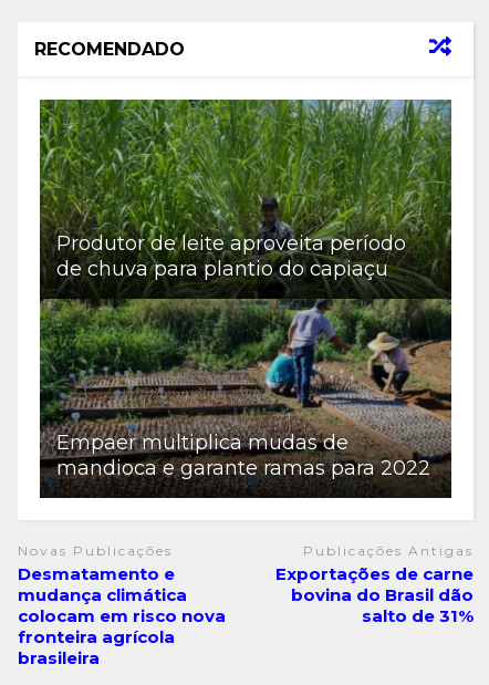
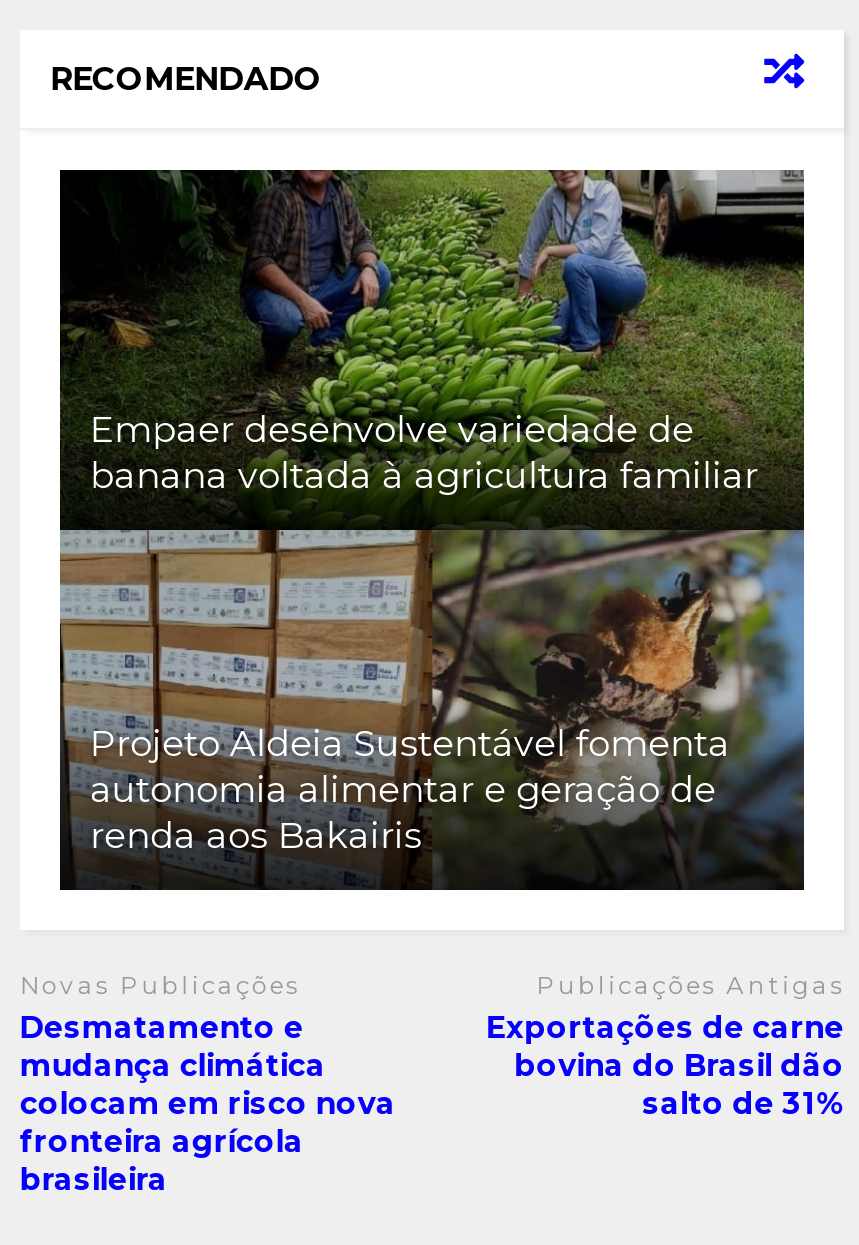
- [image]
- Produtor de leite aproveita período
- de chuva para plantio do capiaçu
+ [image]
+ Empaer desenvolve variedade de
+ banana voltada à agricultura familiar

- [image]
- Empaer multiplica mudas de
- mandioca e garante ramas para 2022
+ [image]
+ Projeto Aldeia Sustentável fomenta
+ autonomia alimentar e geração de
+ renda aos Bakairis
